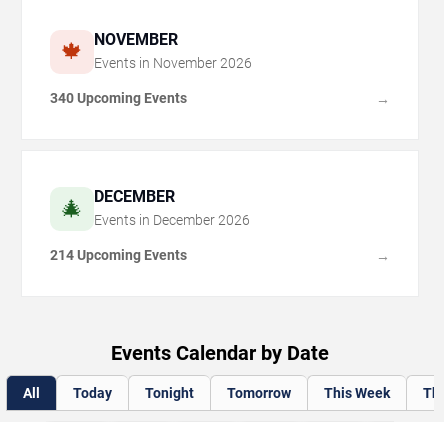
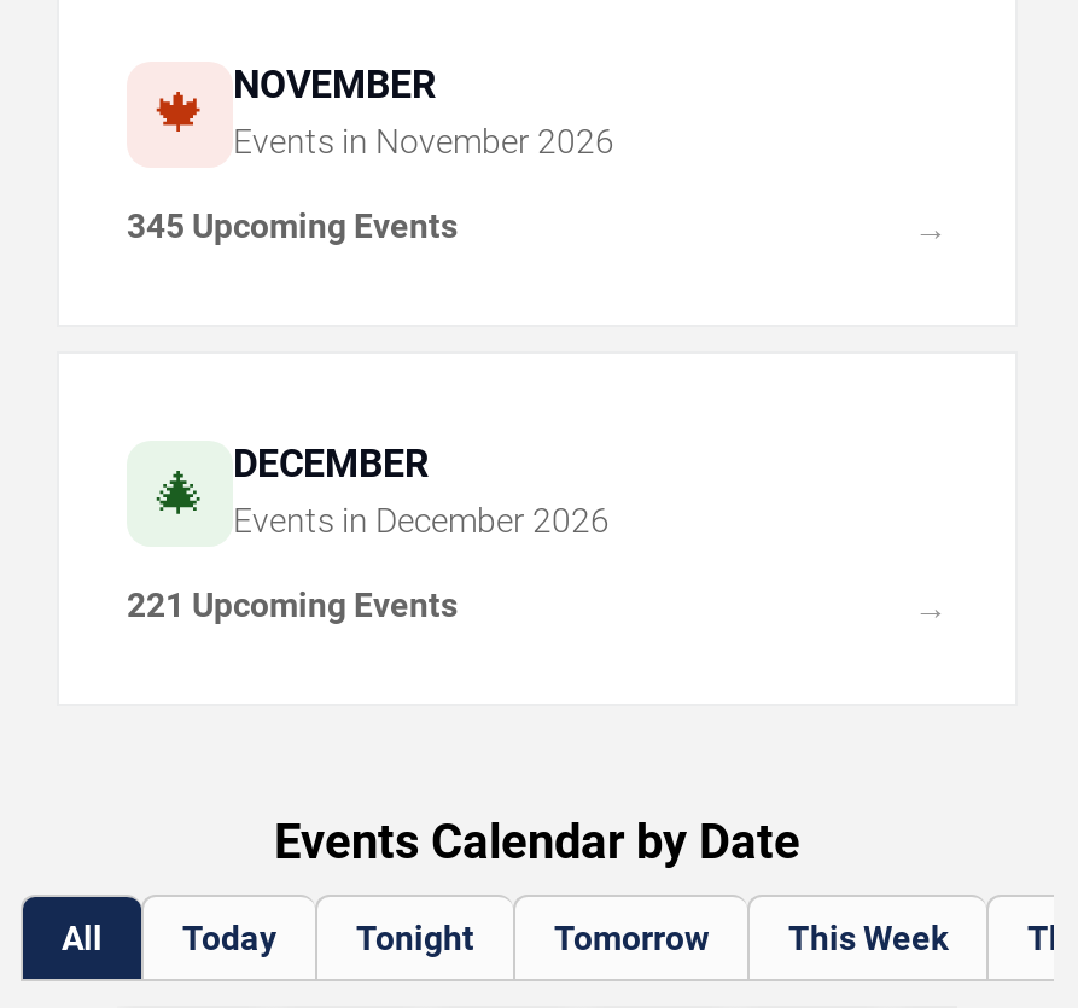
- 340 Upcoming Events
+ 345 Upcoming Events

- 214 Upcoming Events
+ 221 Upcoming Events
